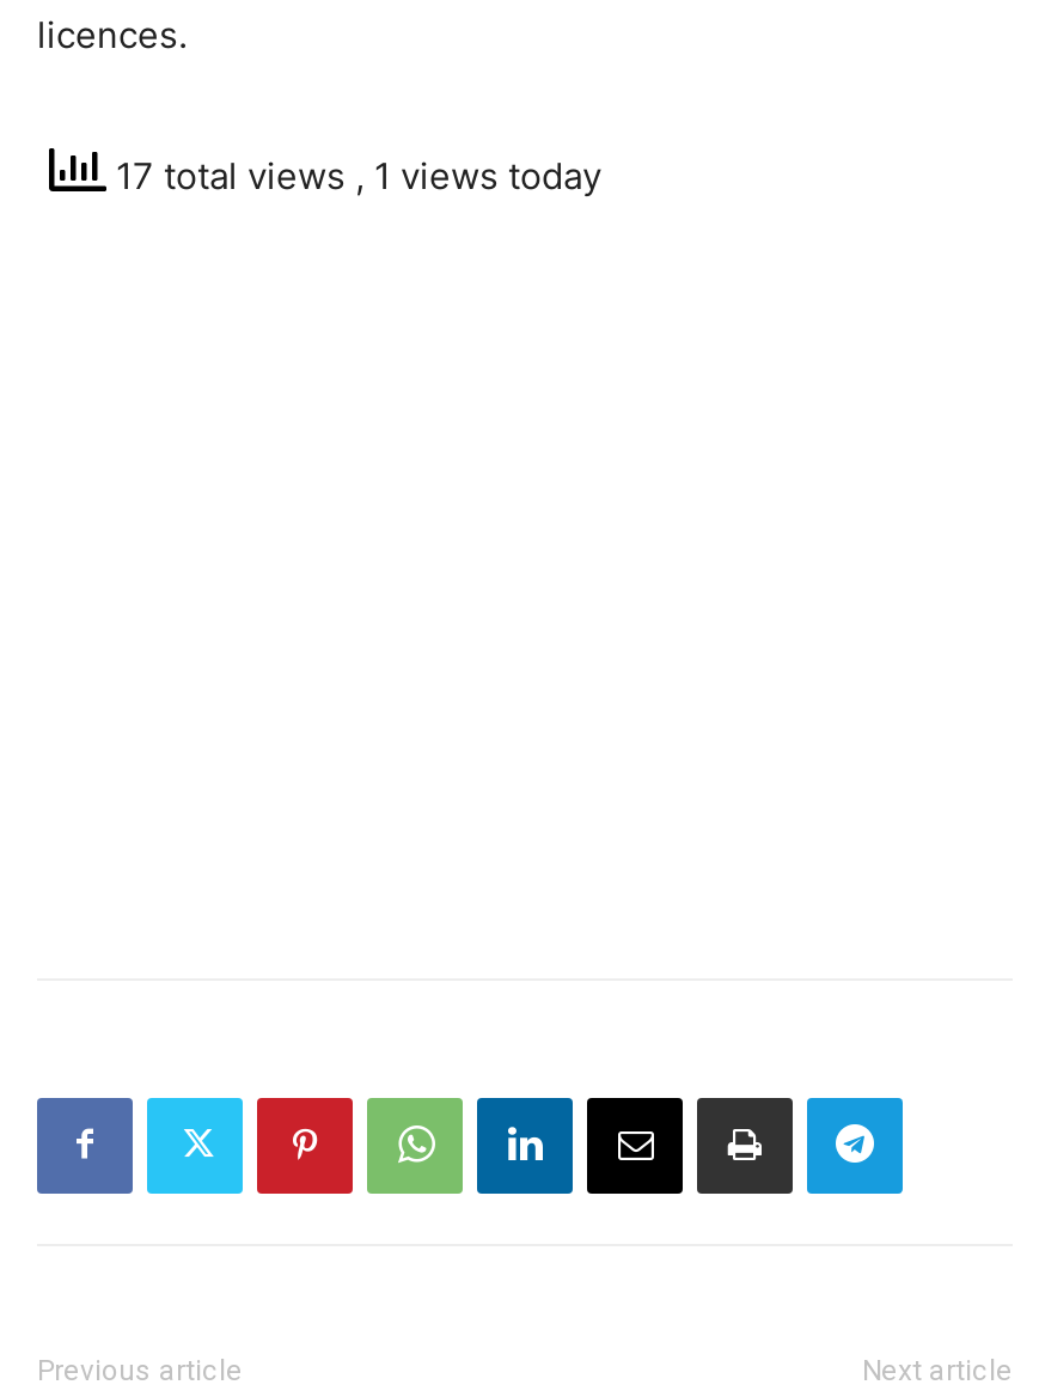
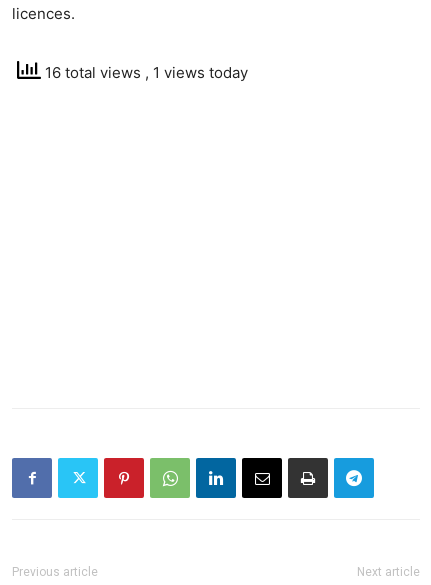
- 17 total views, 1 views today
+ 16 total views, 1 views today
